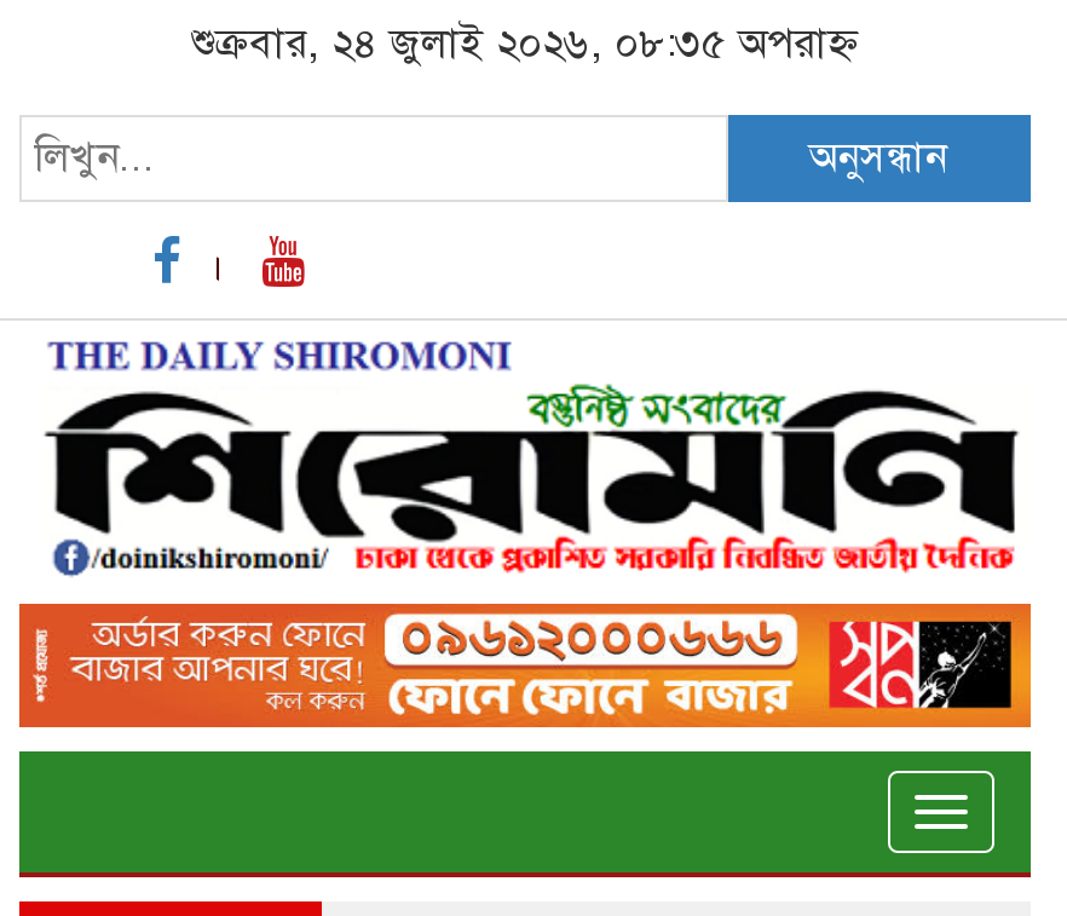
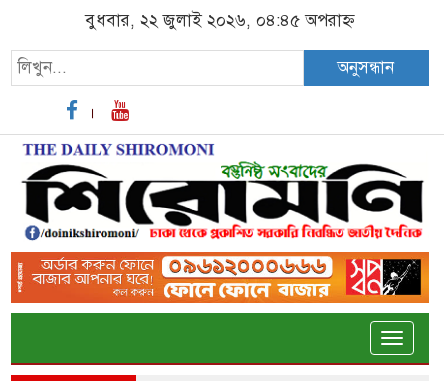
- শুক্রবার, ২৪ জুলাই ২০২৬, ০৮:৩৫ অপরাহ্ন
+ বুধবার, ২২ জুলাই ২০২৬, ০৪:৪৫ অপরাহ্ন
